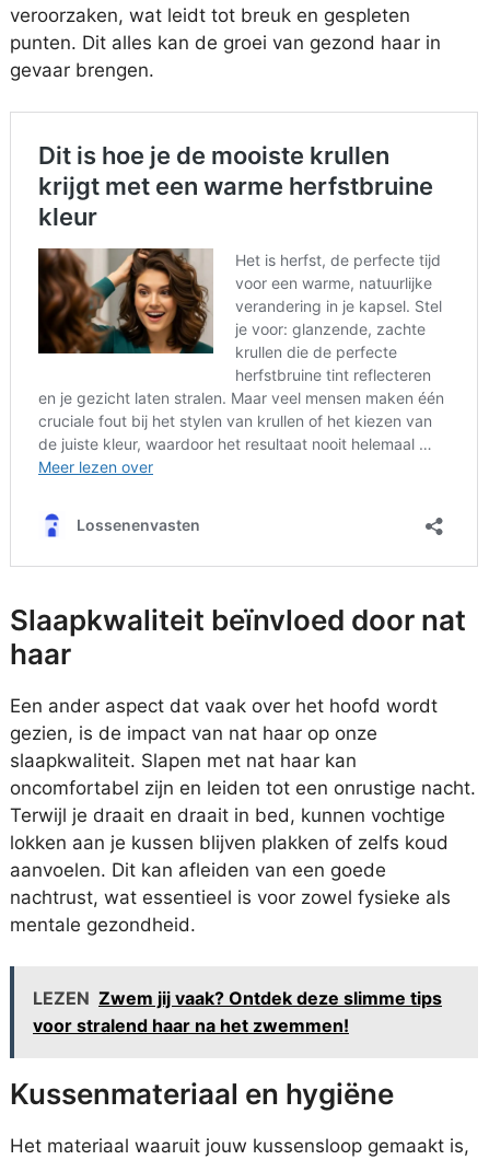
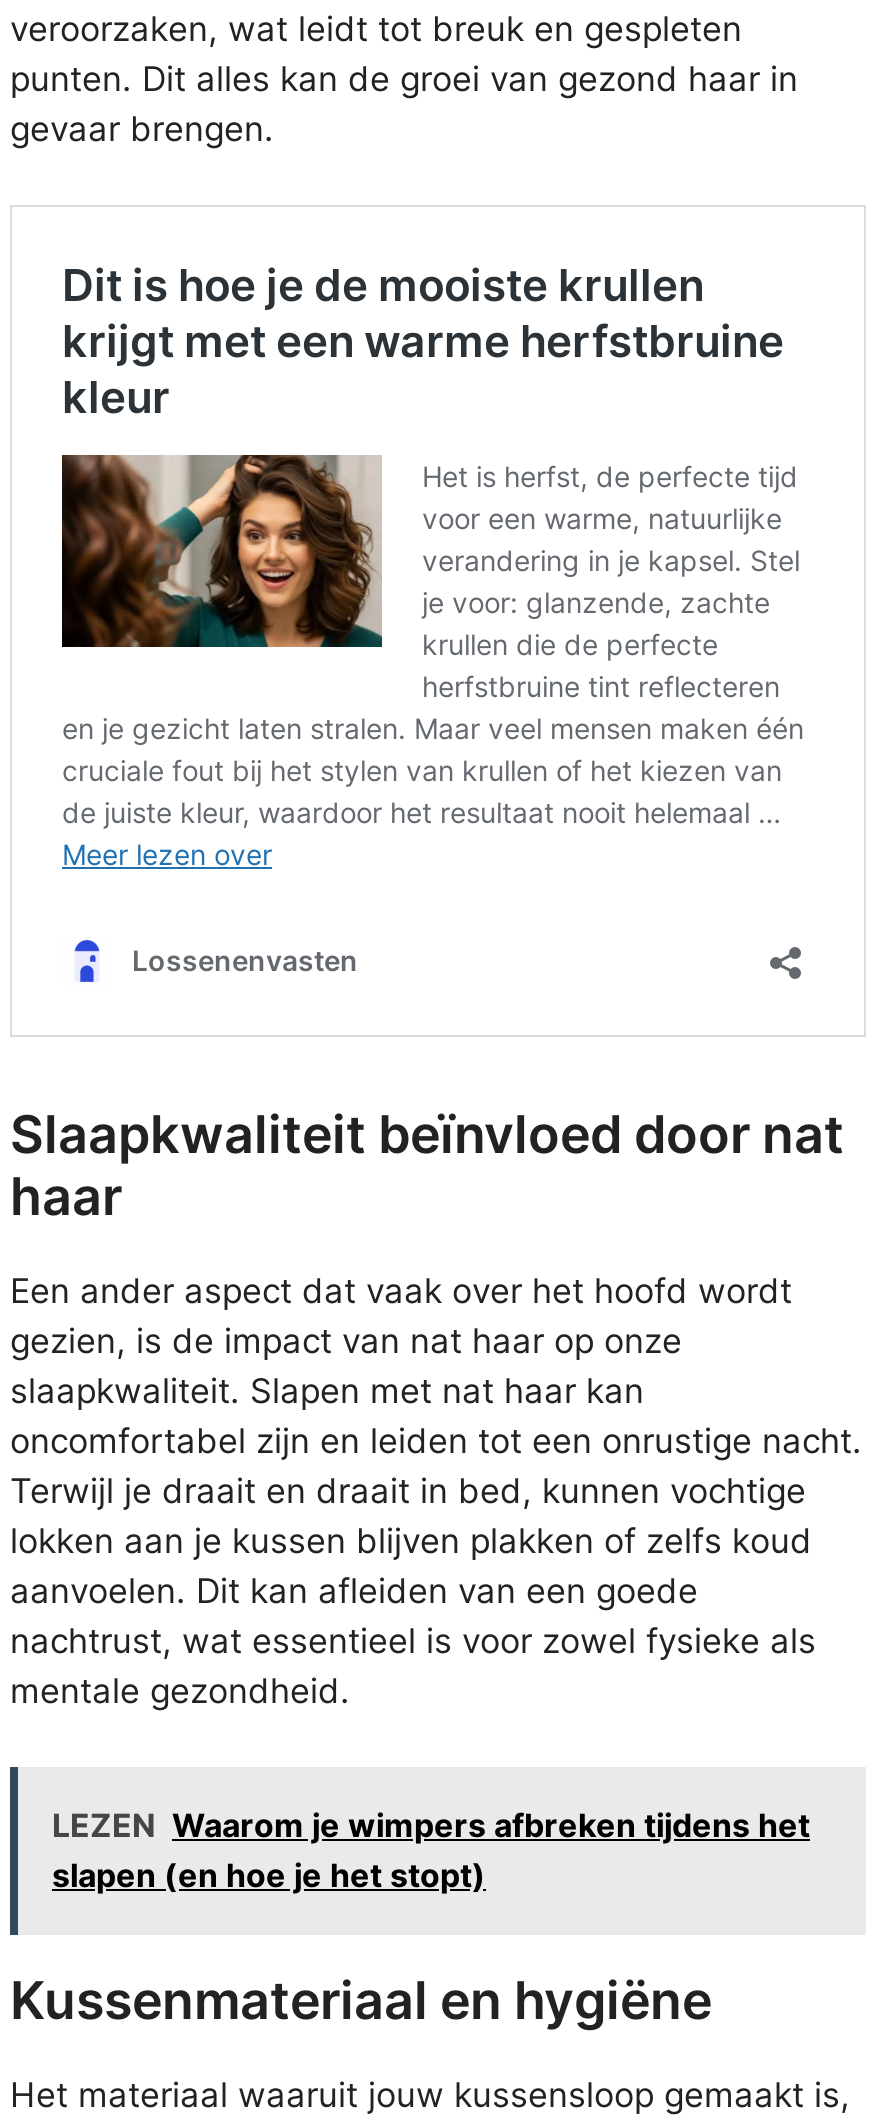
- LEZEN Zwem jij vaak? Ontdek deze slimme tips
- voor stralend haar na het zwemmen!
+ LEZEN Waarom je wimpers afbreken tijdens het
+ slapen (en hoe je het stopt)
